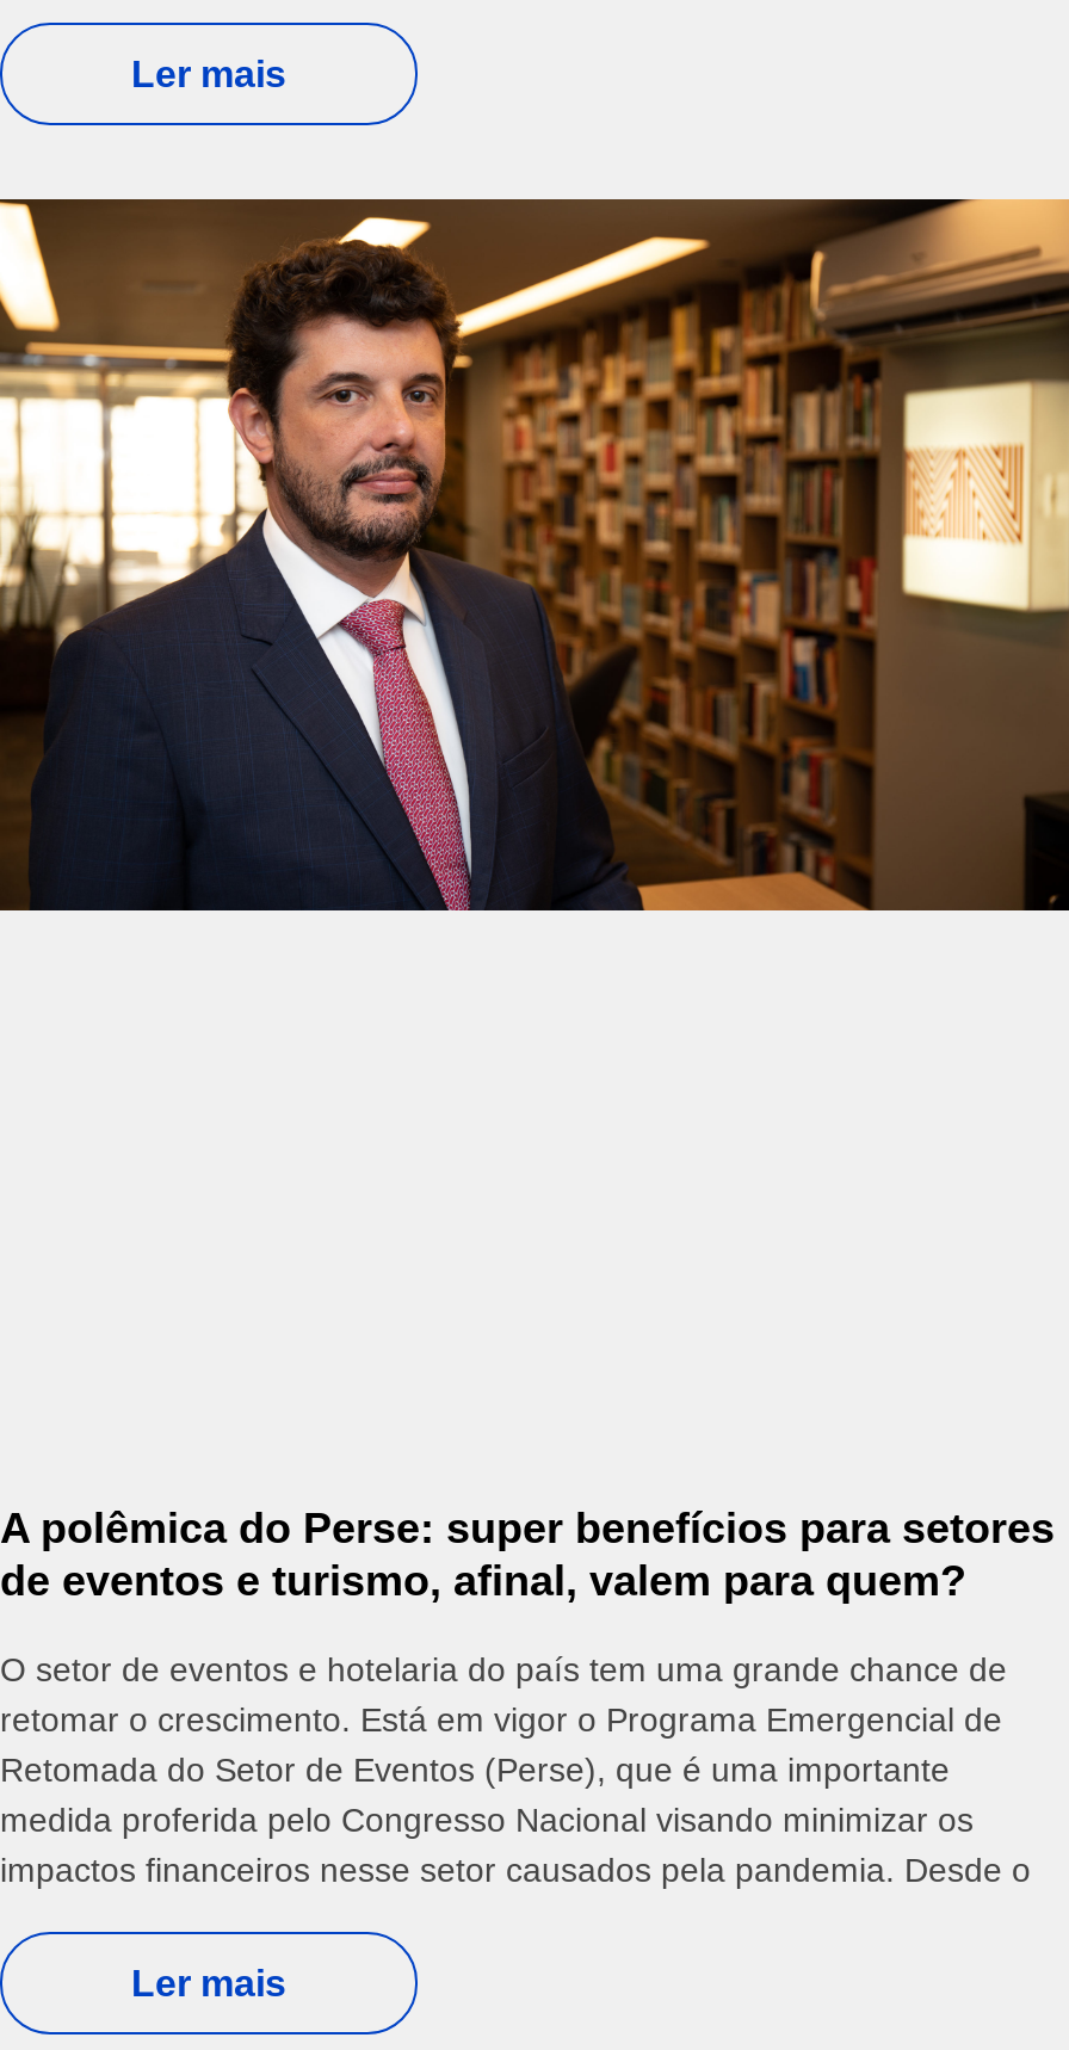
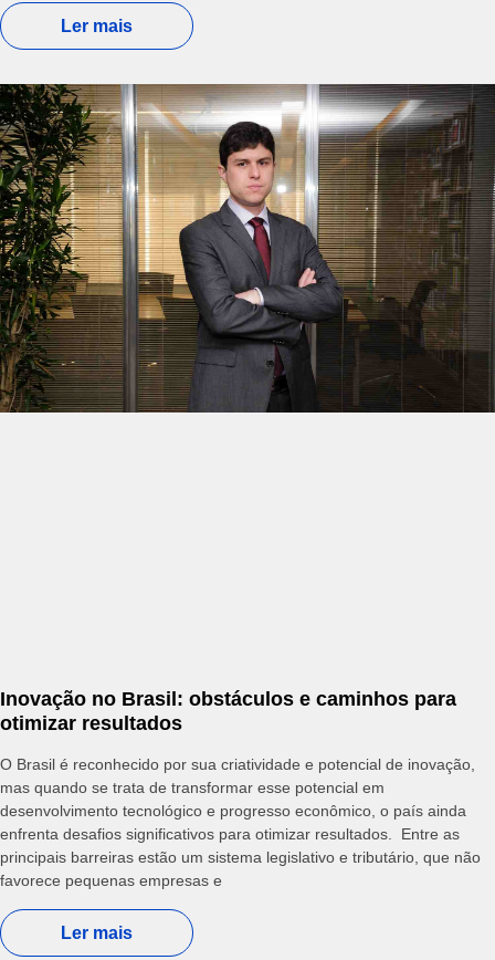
- [image]
+ [image]

- A polêmica do Perse: super benefícios para setores
- de eventos e turismo, afinal, valem para quem?
+ Inovação no Brasil: obstáculos e caminhos para
+ otimizar resultados

- O setor de eventos e hotelaria do país tem uma grande chance de
- retomar o crescimento. Está em vigor o Programa Emergencial de
- Retomada do Setor de Eventos (Perse), que é uma importante
- medida proferida pelo Congresso Nacional visando minimizar os
- impactos financeiros nesse setor causados pela pandemia. Desde o
+ O Brasil é reconhecido por sua criatividade e potencial de inovação,
+ mas quando se trata de transformar esse potencial em
+ desenvolvimento tecnológico e progresso econômico, o país ainda
+ enfrenta desafios significativos para otimizar resultados. Entre as
+ principais barreiras estão um sistema legislativo e tributário, que não
+ favorece pequenas empresas e
